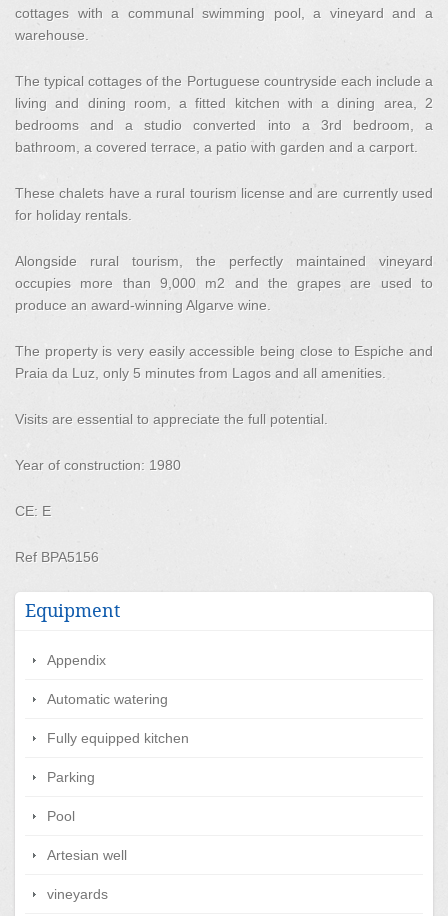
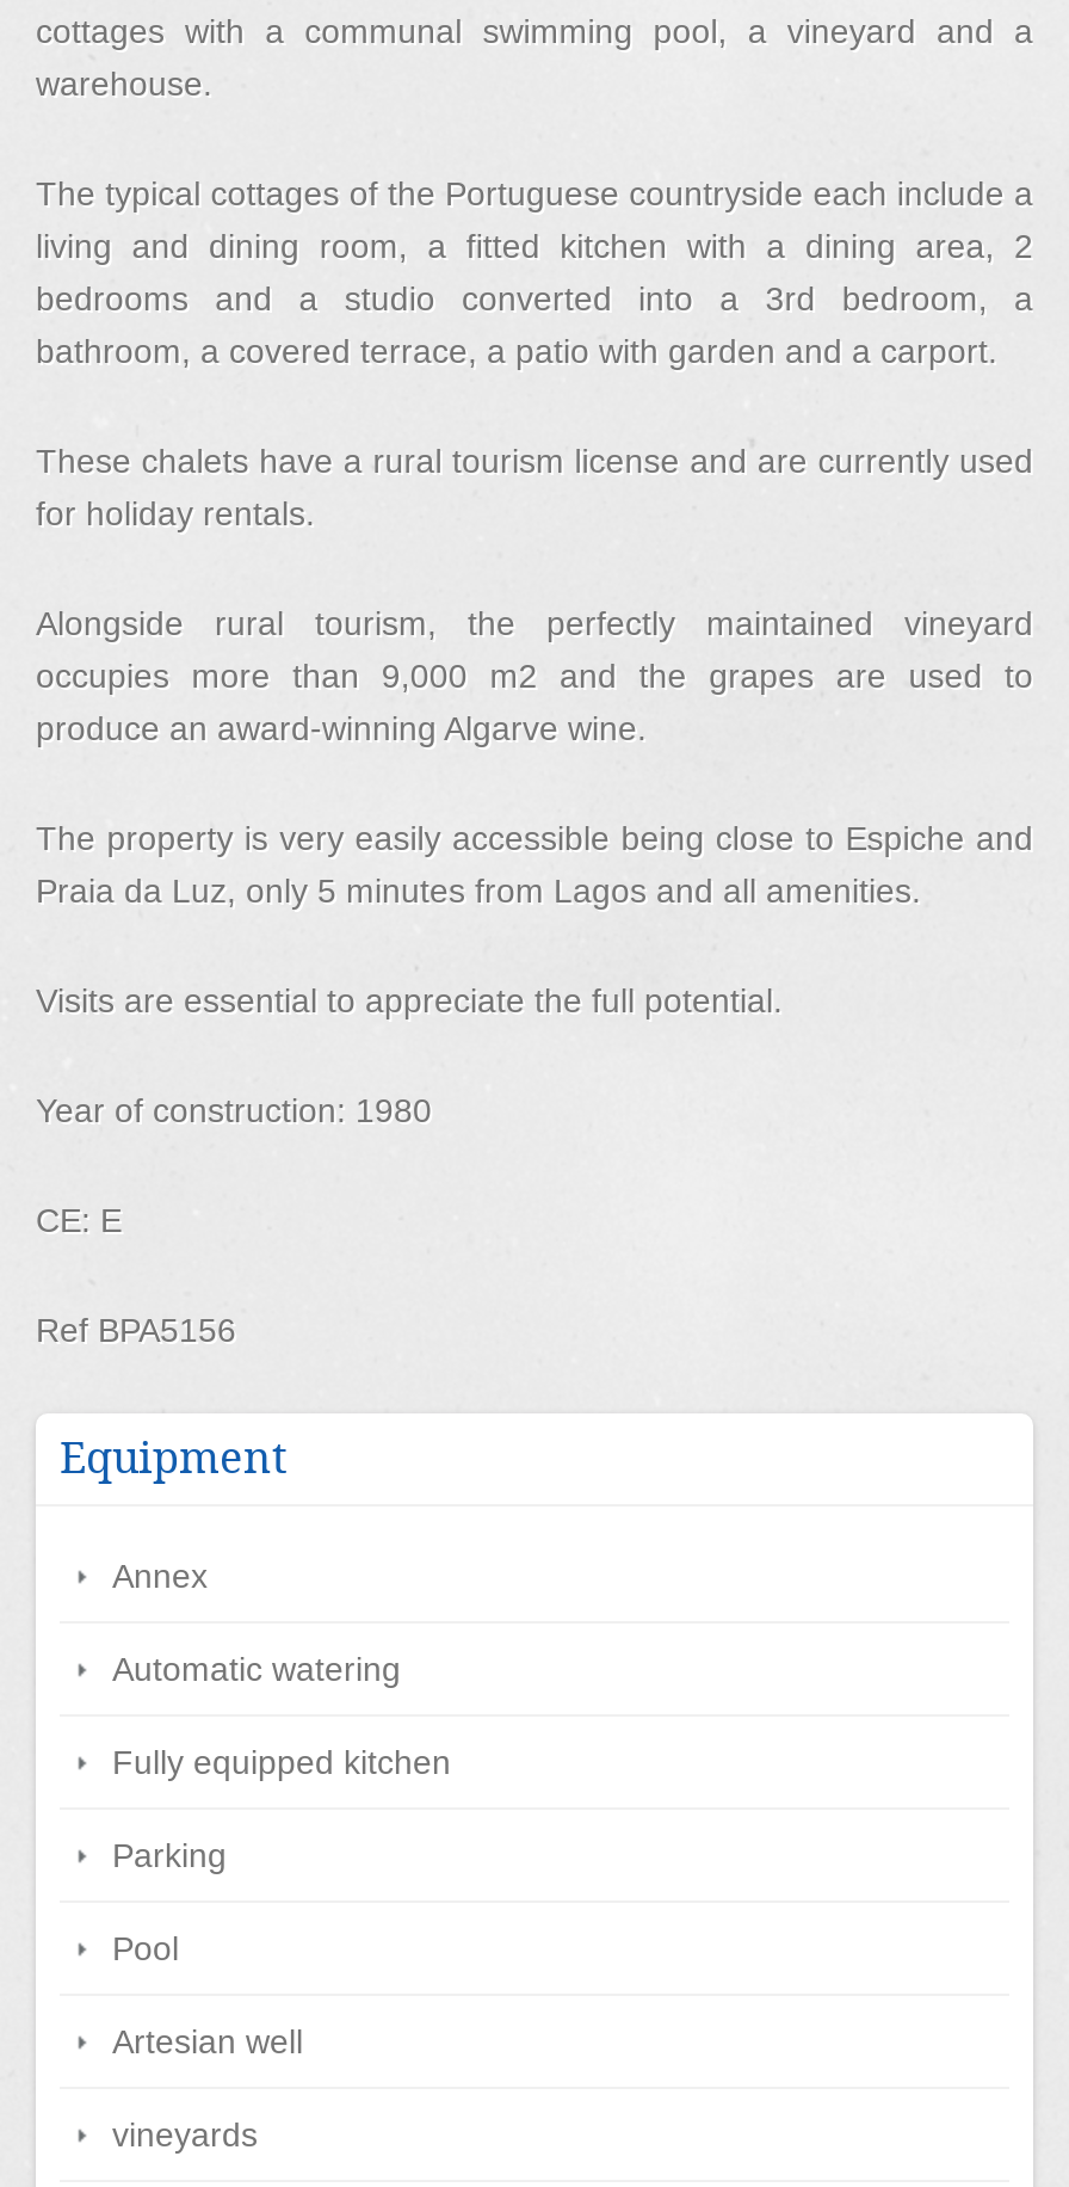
- Appendix
+ Annex
